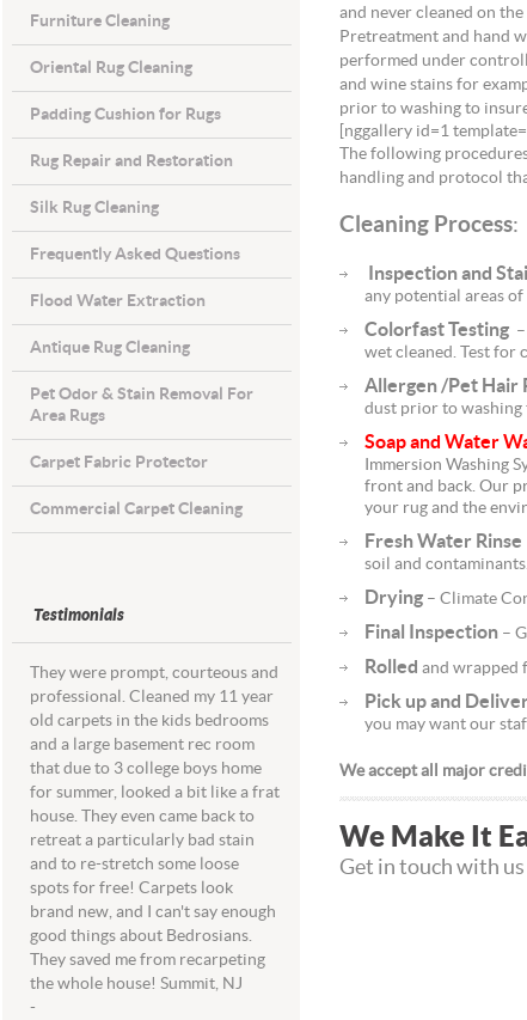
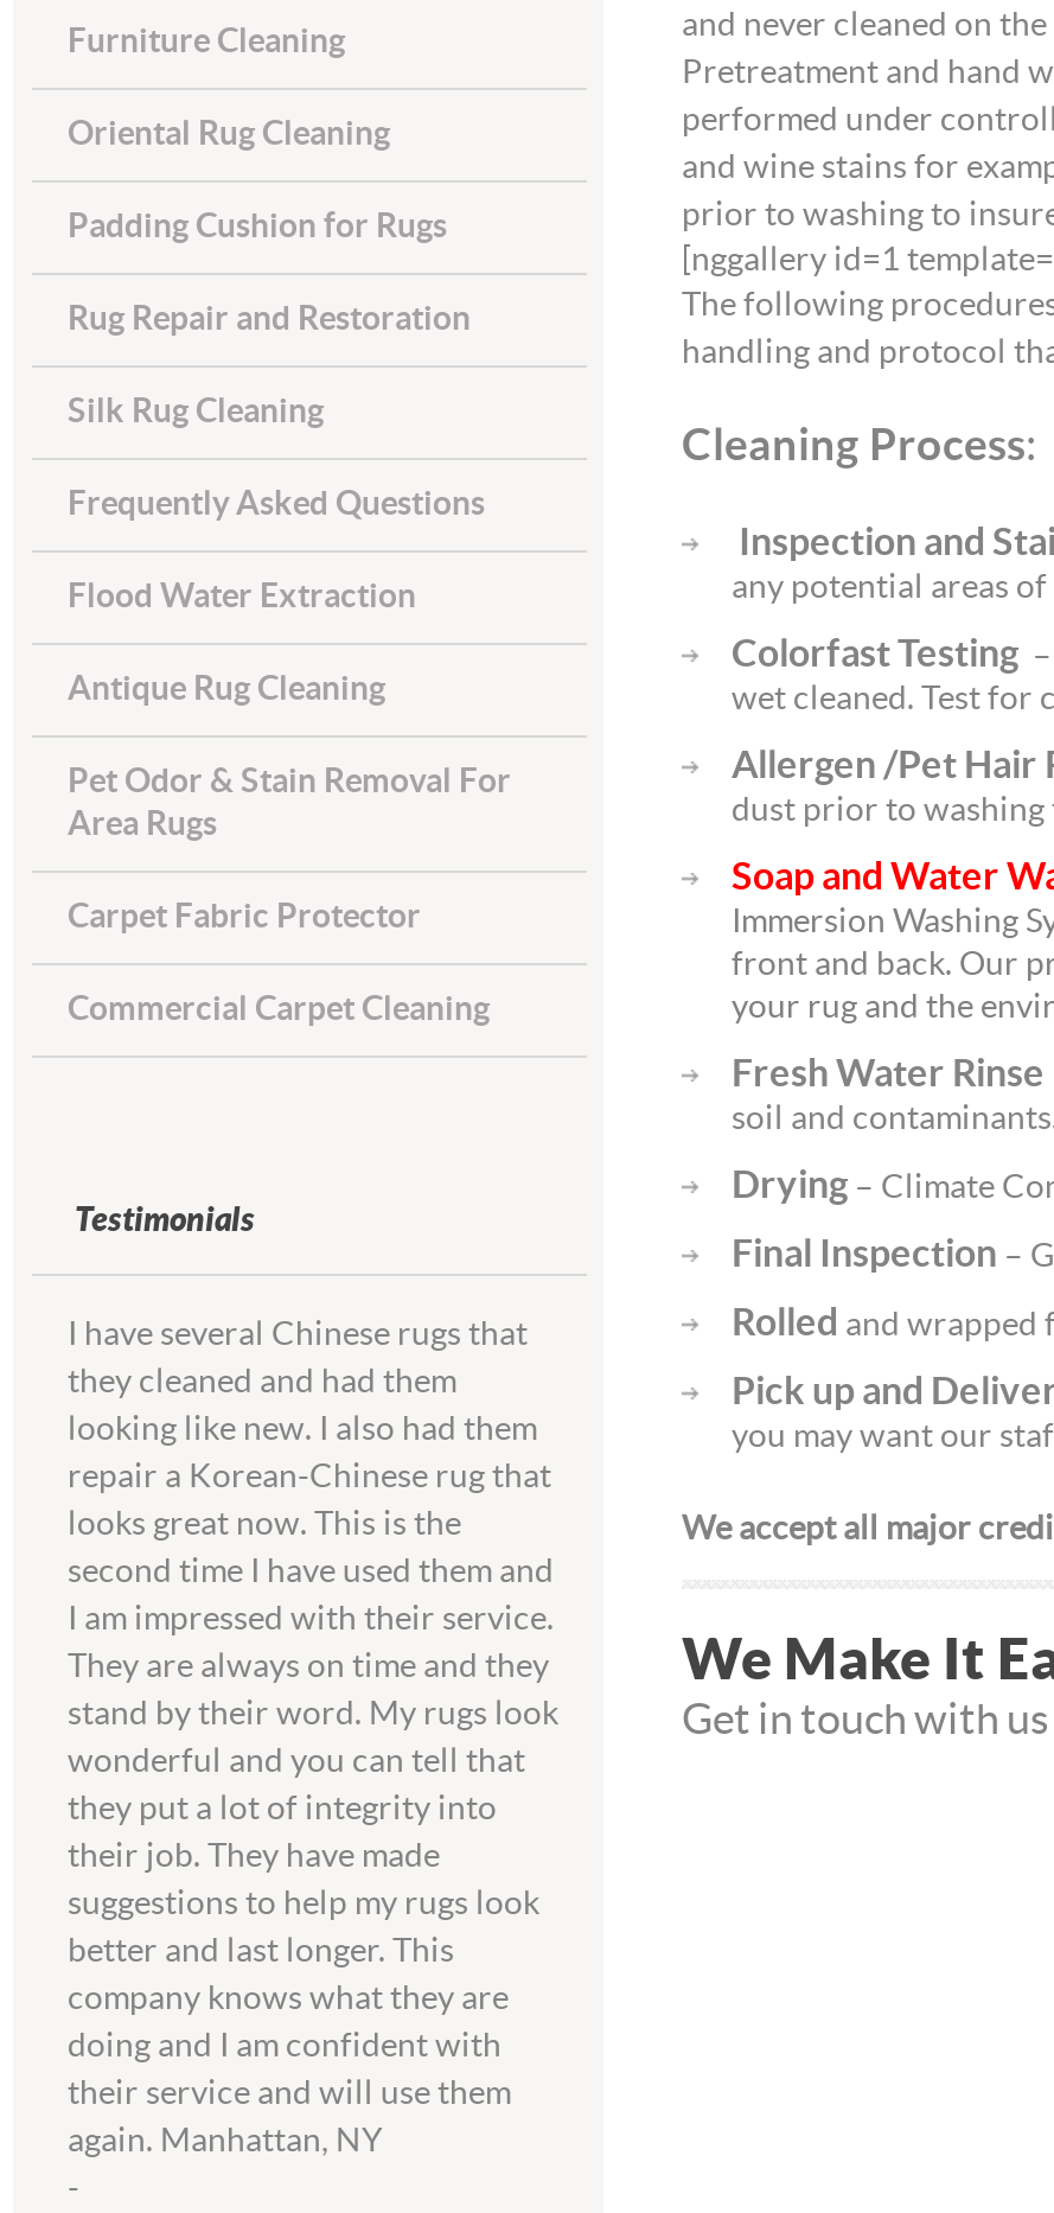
- They were prompt, courteous and
- professional. Cleaned my 11 year
- old carpets in the kids bedrooms
- and a large basement rec room
- that due to 3 college boys home
- for summer, looked a bit like a frat
- house. They even came back to
- retreat a particularly bad stain
- and to re-stretch some loose
- spots for free! Carpets look
- brand new, and I can't say enough
- good things about Bedrosians.
- They saved me from recarpeting
- the whole house! Summit, NJ
+ I have several Chinese rugs that
+ they cleaned and had them
+ looking like new. I also had them
+ repair a Korean-Chinese rug that
+ looks great now. This is the
+ second time I have used them and
+ I am impressed with their service.
+ They are always on time and they
+ stand by their word. My rugs look
+ wonderful and you can tell that
+ they put a lot of integrity into
+ their job. They have made
+ suggestions to help my rugs look
+ better and last longer. This
+ company knows what they are
+ doing and I am confident with
+ their service and will use them
+ again. Manhattan, NY
